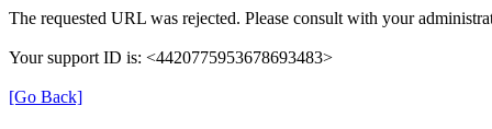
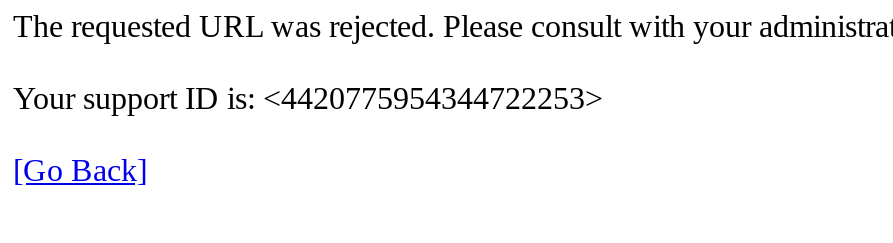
- Your support ID is: <4420775953678693483>
+ Your support ID is: <4420775954344722253>
